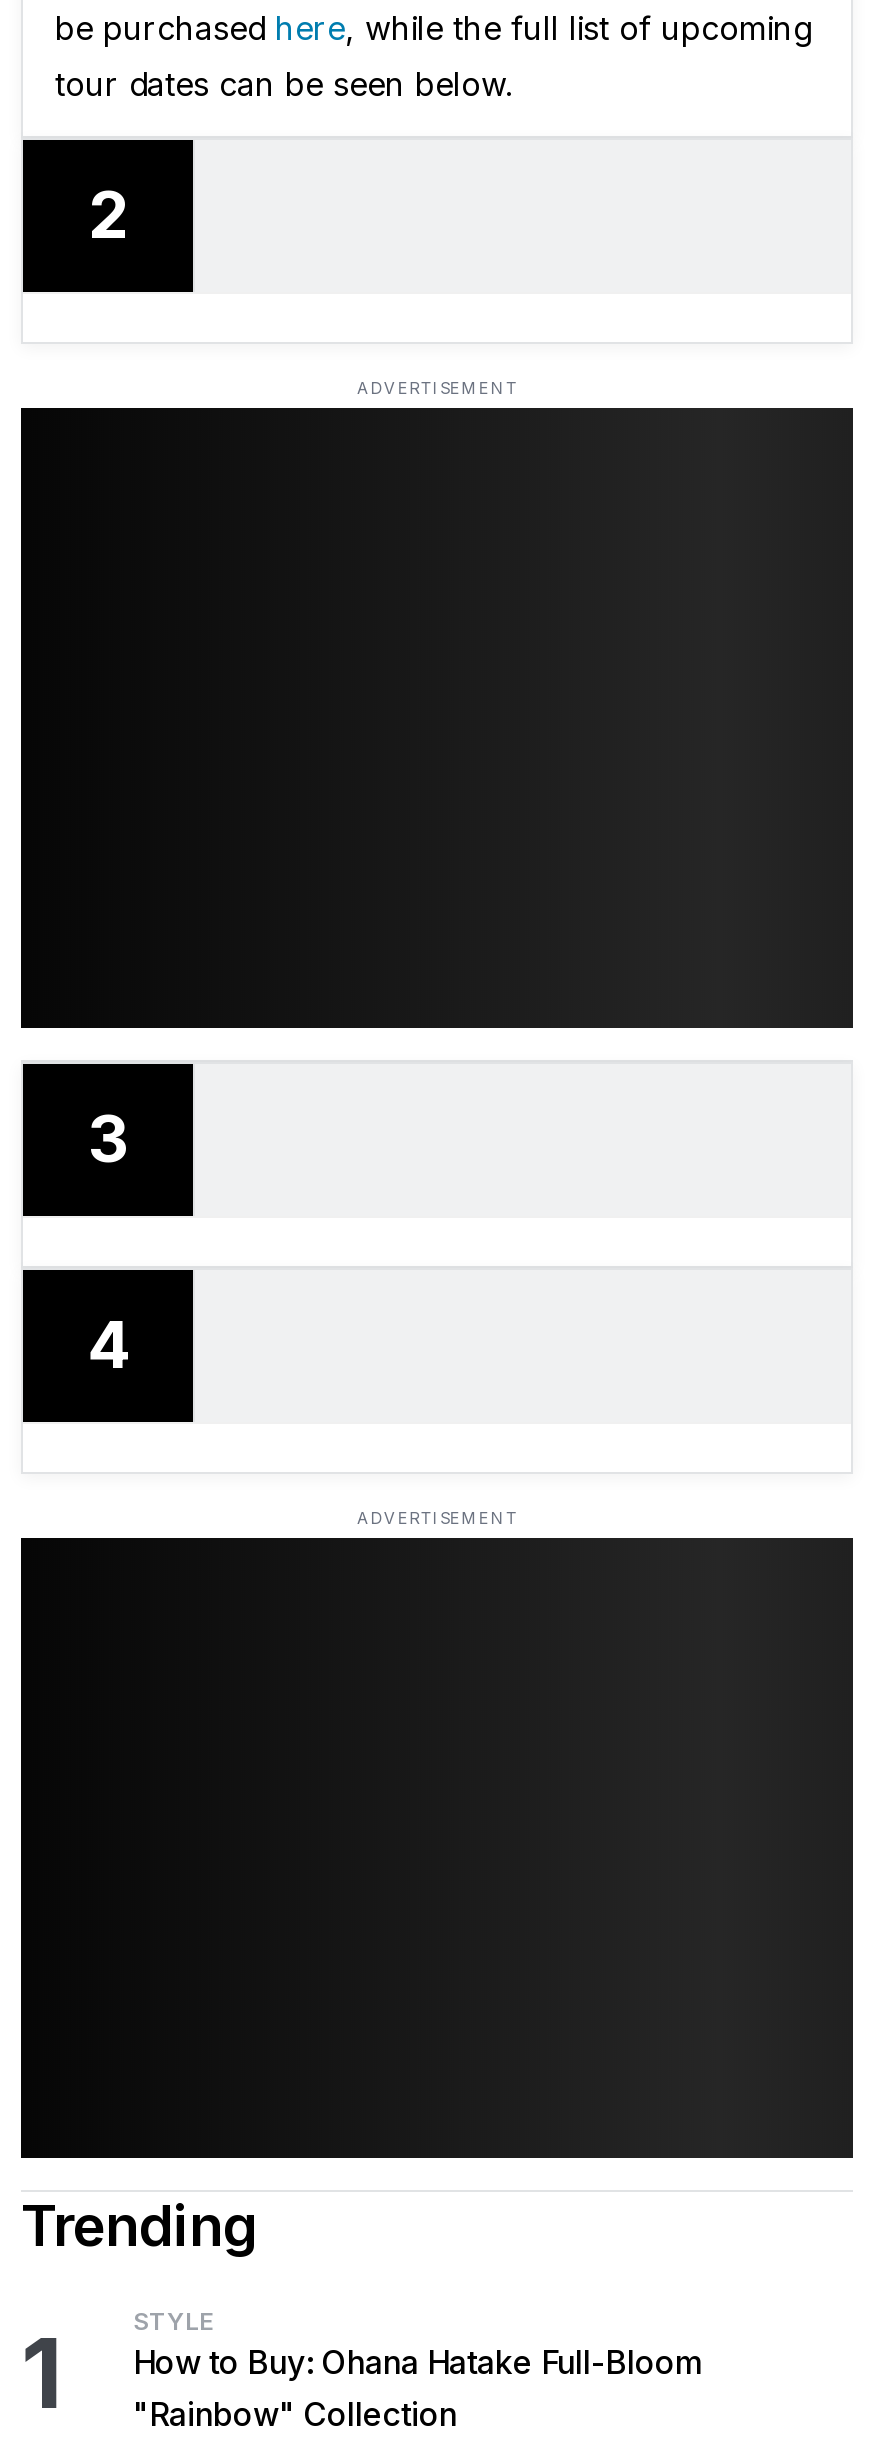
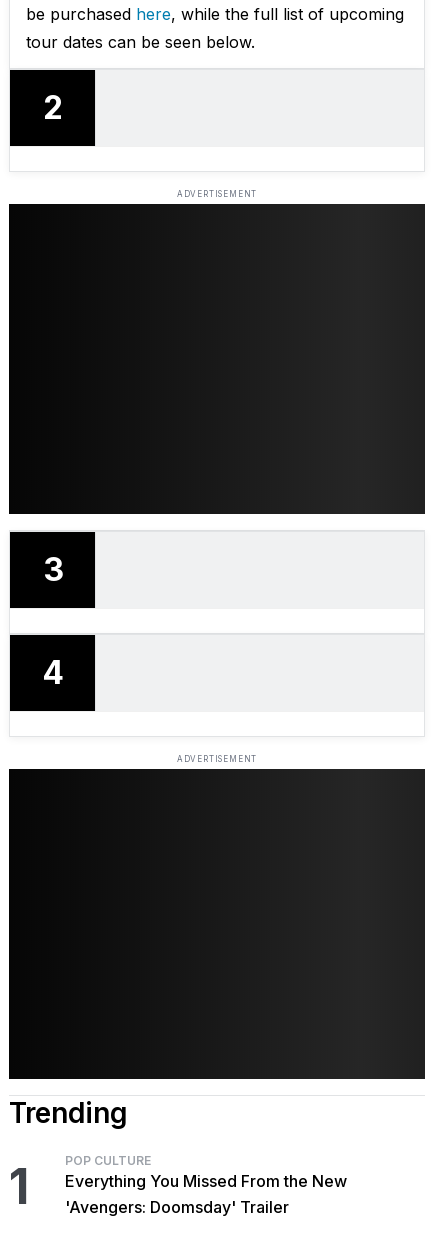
- STYLE
- How to Buy: Ohana Hatake Full-Bloom
- "Rainbow" Collection
+ POP CULTURE
+ Everything You Missed From the New
+ 'Avengers: Doomsday' Trailer
